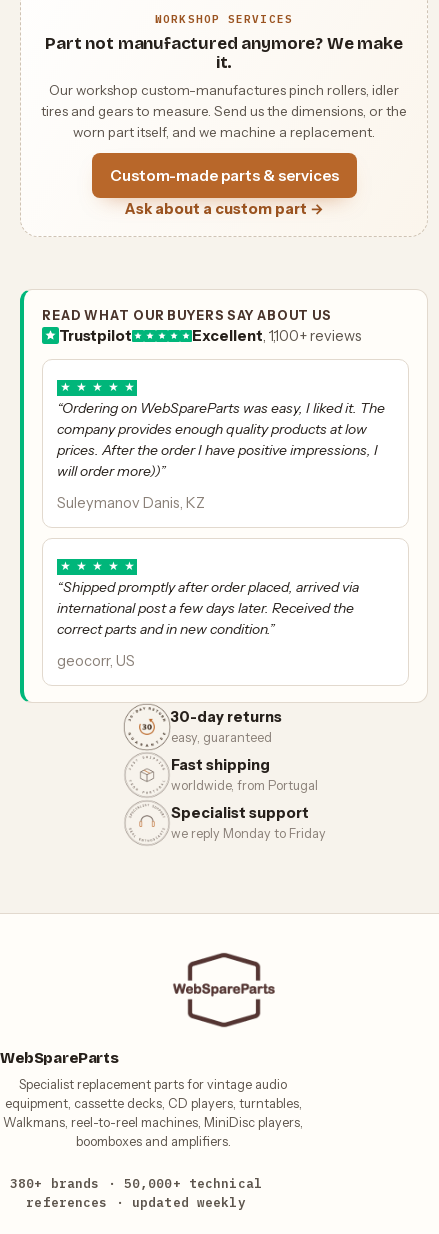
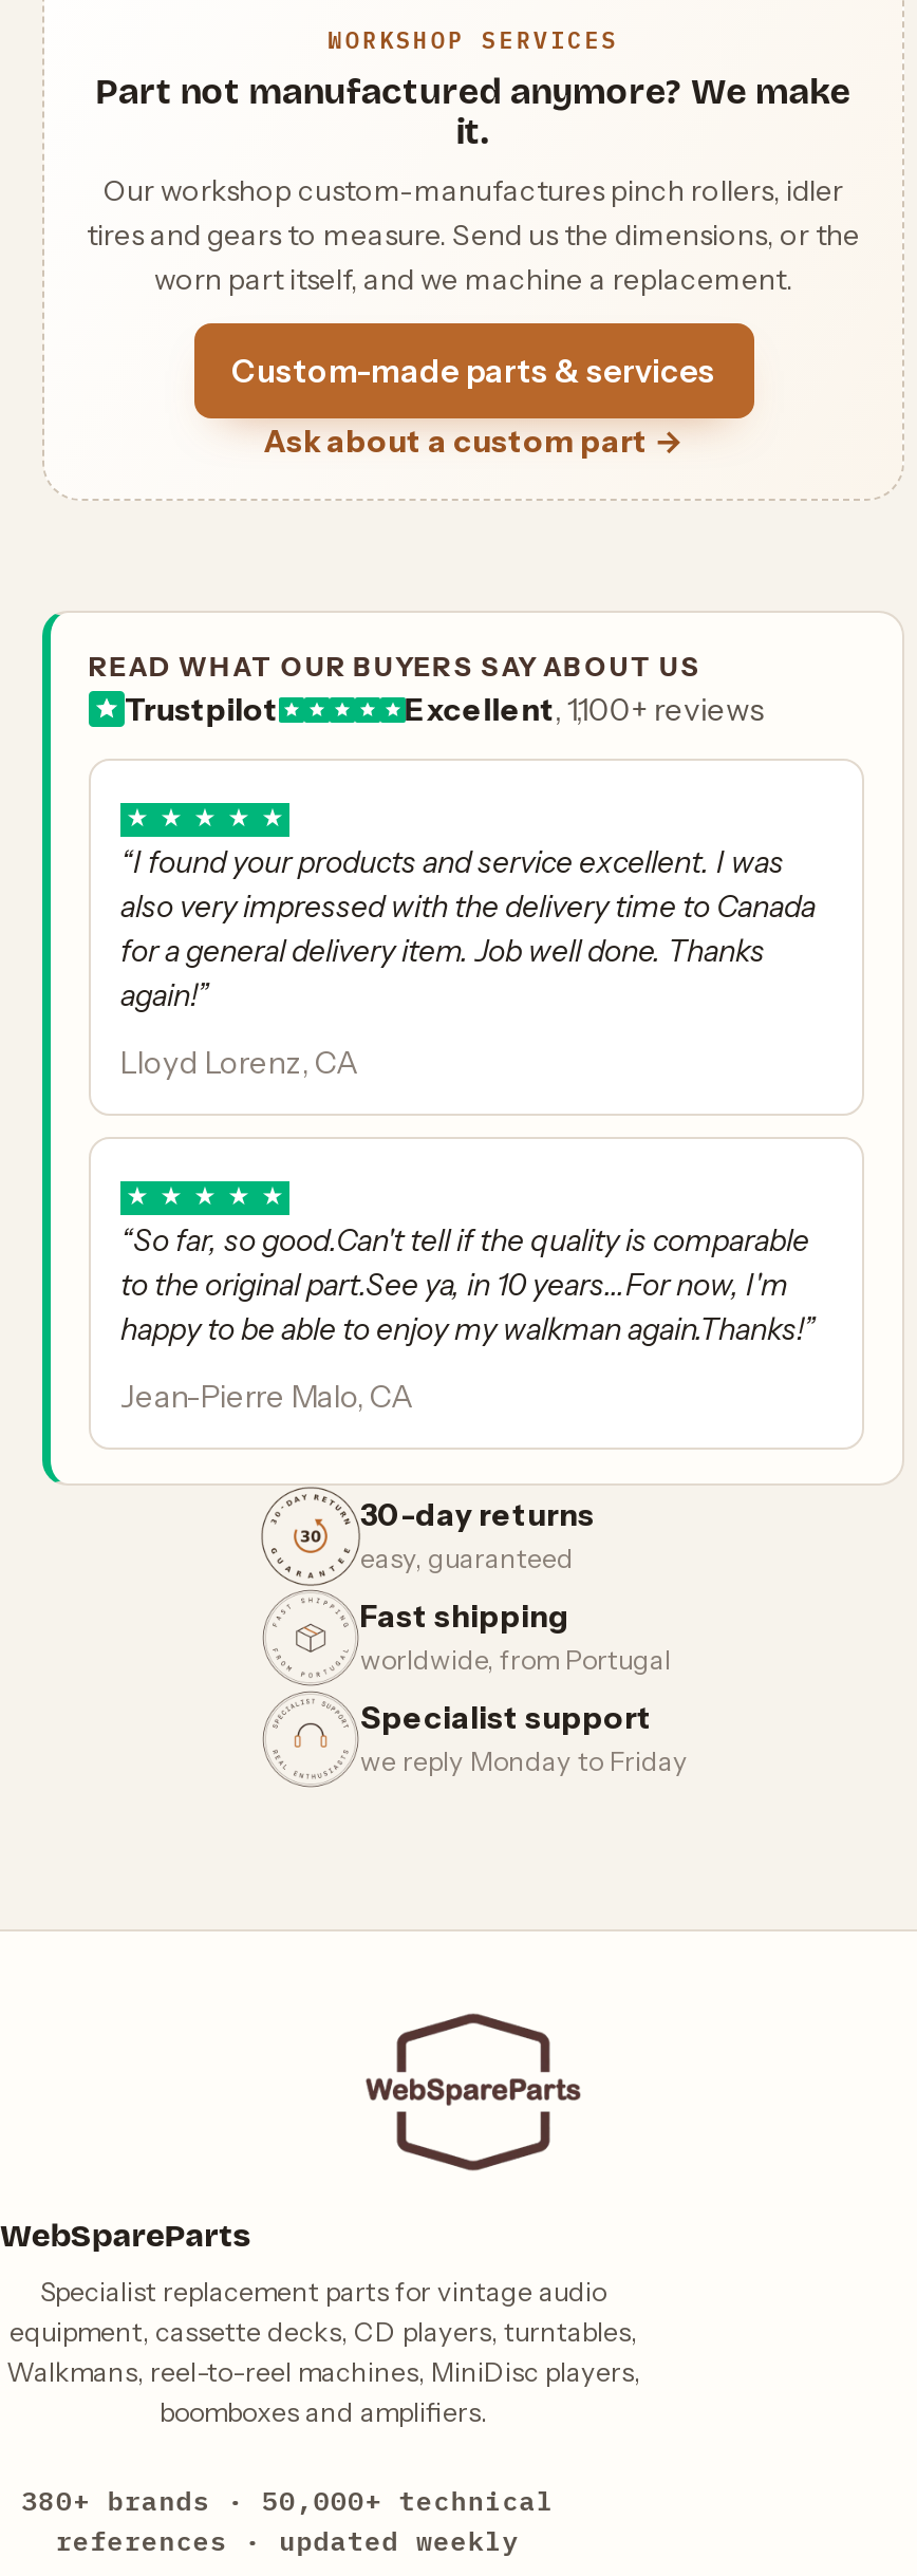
- “Ordering on WebSpareParts was easy, I liked it. The
- company provides enough quality products at low
- prices. After the order I have positive impressions, I
- will order more))”
+ “I found your products and service excellent. I was
+ also very impressed with the delivery time to Canada
+ for a general delivery item. Job well done. Thanks
+ again!”

- Suleymanov Danis, KZ
+ Lloyd Lorenz, CA

- “Shipped promptly after order placed, arrived via
- international post a few days later. Received the
- correct parts and in new condition.”
+ “So far, so good.Can't tell if the quality is comparable
+ to the original part.See ya, in 10 years...For now, I'm
+ happy to be able to enjoy my walkman again.Thanks!”

- geocorr, US
+ Jean-Pierre Malo, CA
